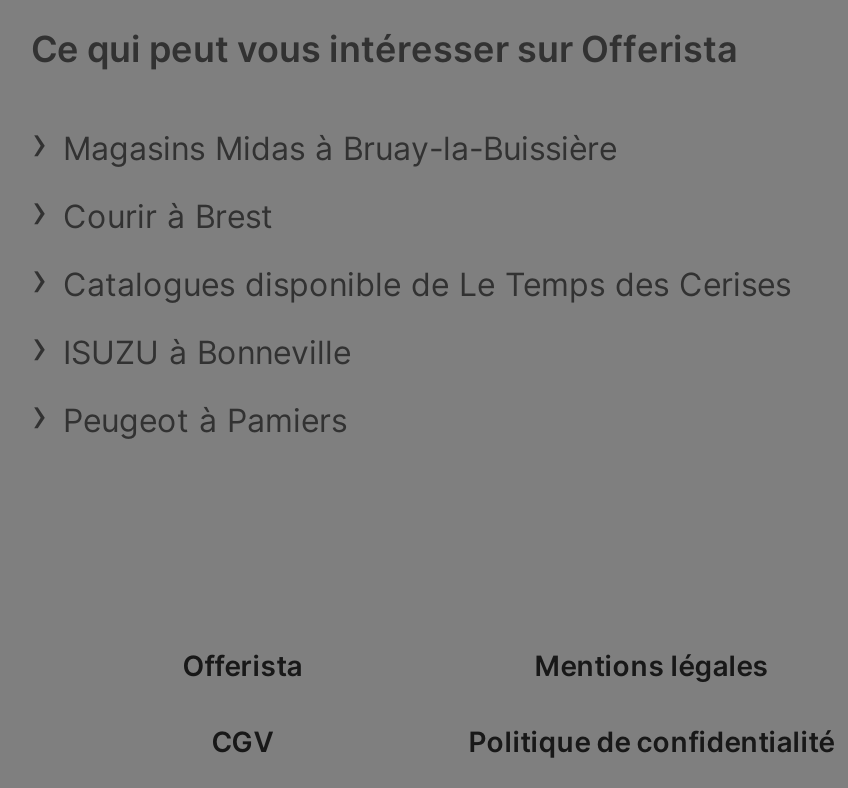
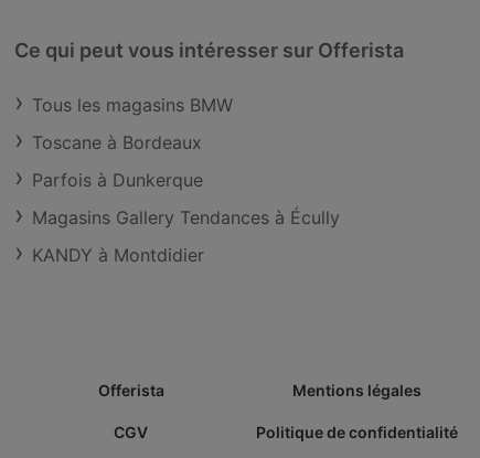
- Magasins Midas à Bruay-la-Buissière
+ Tous les magasins BMW

- Courir à Brest
+ Toscane à Bordeaux

- Catalogues disponible de Le Temps des Cerises
+ Parfois à Dunkerque

- ISUZU à Bonneville
+ Magasins Gallery Tendances à Écully

- Peugeot à Pamiers
+ KANDY à Montdidier
